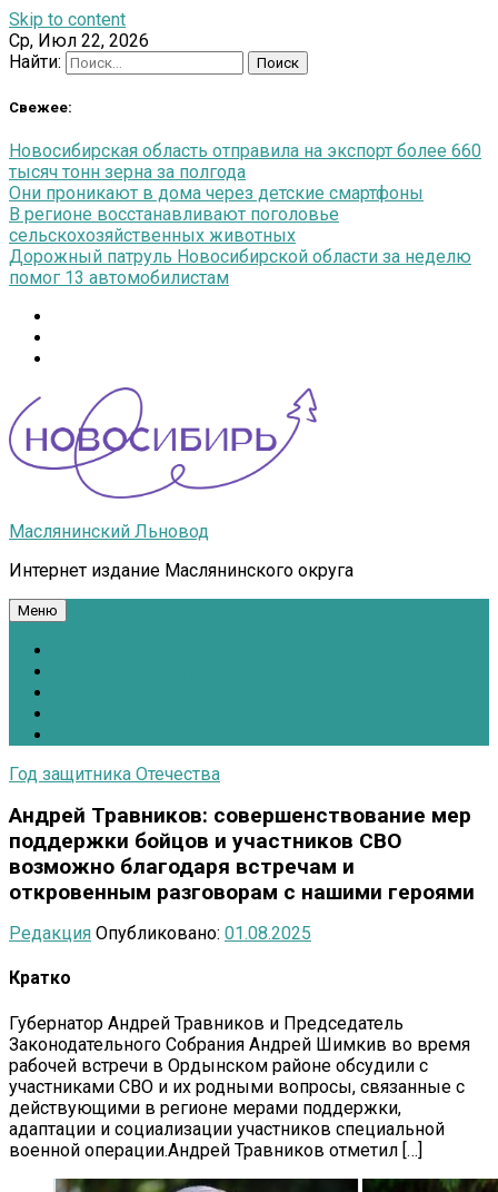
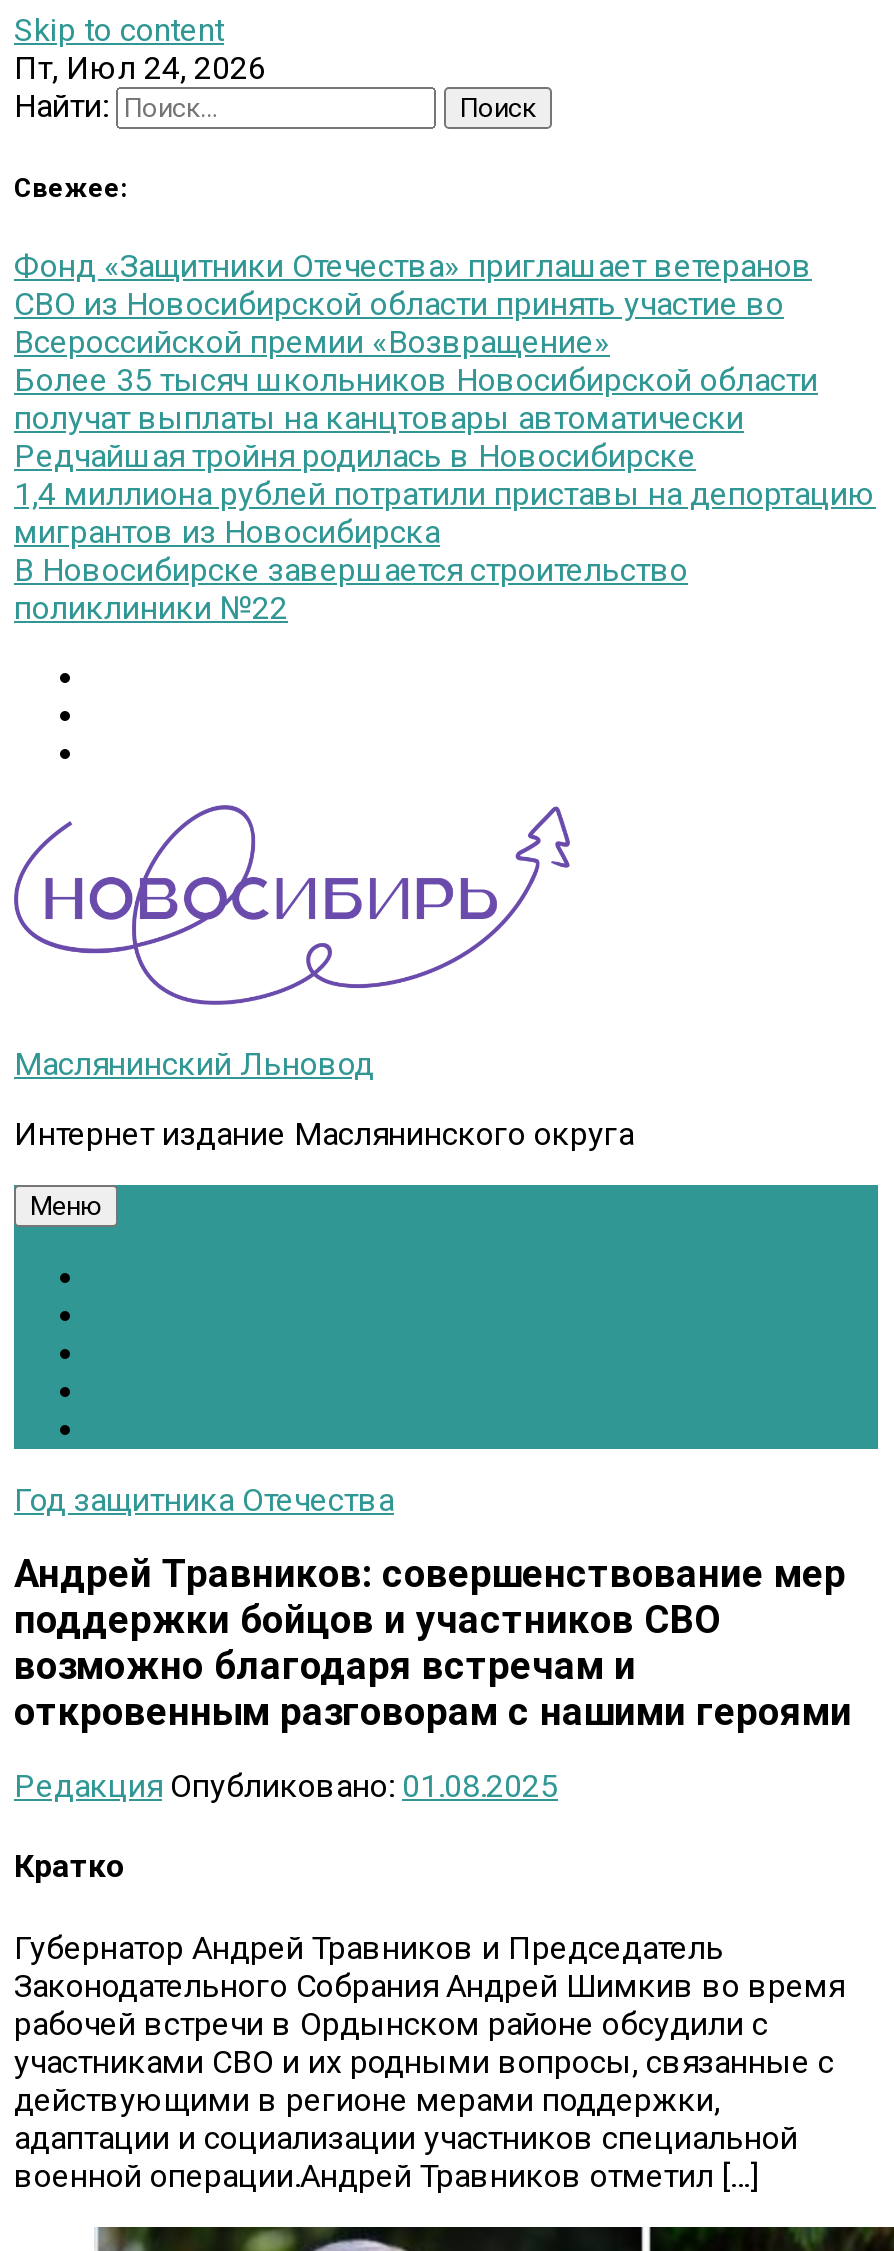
- Ср, Июл 22, 2026
+ Пт, Июл 24, 2026

- Новосибирская область отправила на экспорт более 660
- тысяч тонн зерна за полгода
- Они проникают в дома через детские смартфоны
- В регионе восстанавливают поголовье
- сельскохозяйственных животных
- Дорожный патруль Новосибирской области за неделю
- помог 13 автомобилистам
+ Фонд «Защитники Отечества» приглашает ветеранов
+ СВО из Новосибирской области принять участие во
+ Всероссийской премии «Возвращение»
+ Более 35 тысяч школьников Новосибирской области
+ получат выплаты на канцтовары автоматически
+ Редчайшая тройня родилась в Новосибирске
+ 1,4 миллиона рублей потратили приставы на депортацию
+ мигрантов из Новосибирска
+ В Новосибирске завершается строительство
+ поликлиники №22
